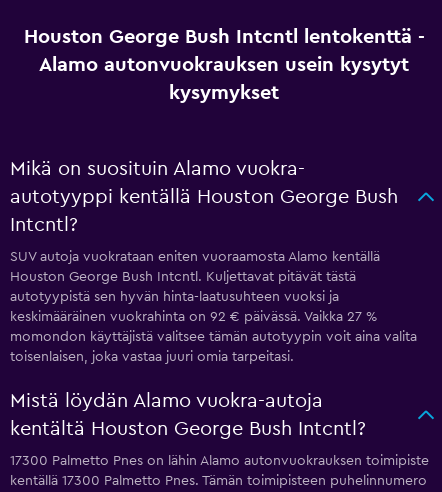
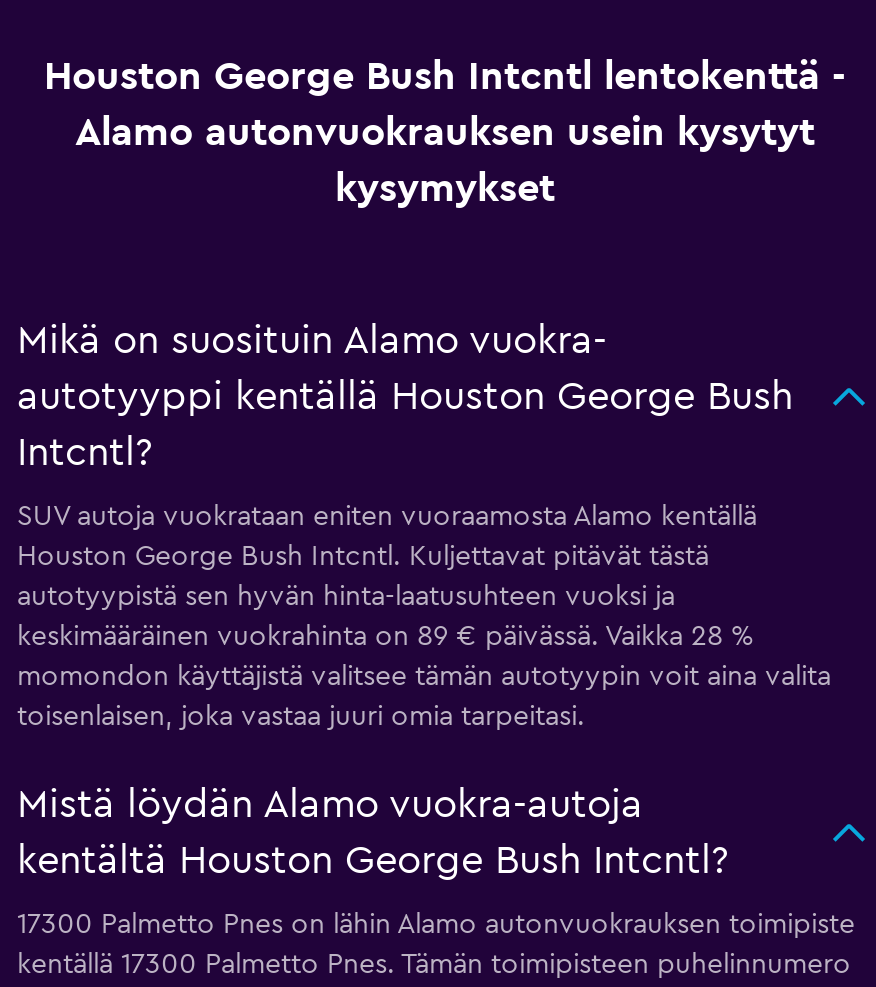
- keskimääräinen vuokrahinta on 92 € päivässä. Vaikka 27 %
+ keskimääräinen vuokrahinta on 89 € päivässä. Vaikka 28 %
